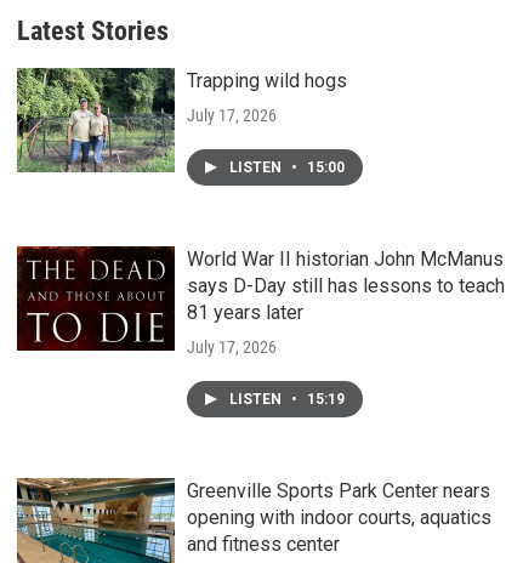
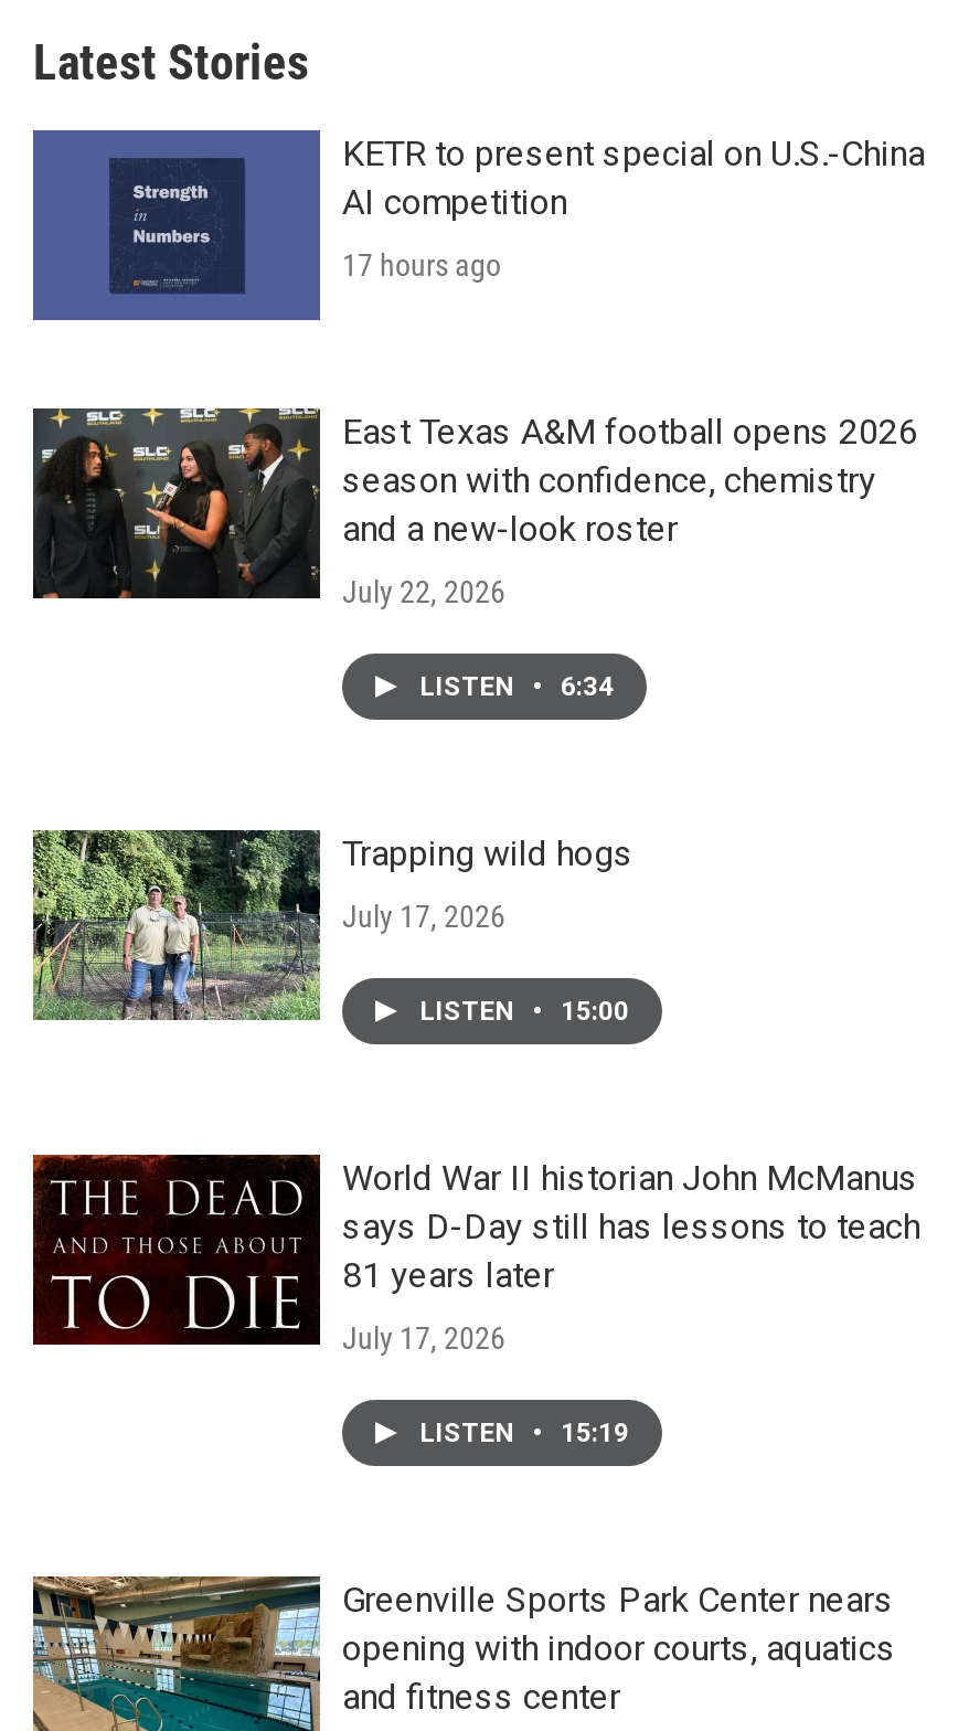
+ [image]
+ KETR to present special on U.S.-China
+ AI competition
+ 17 hours ago

+ [image]
+ East Texas A&M football opens 2026
+ season with confidence, chemistry
+ and a new-look roster
+ July 22, 2026
+ LISTEN • 6:34
